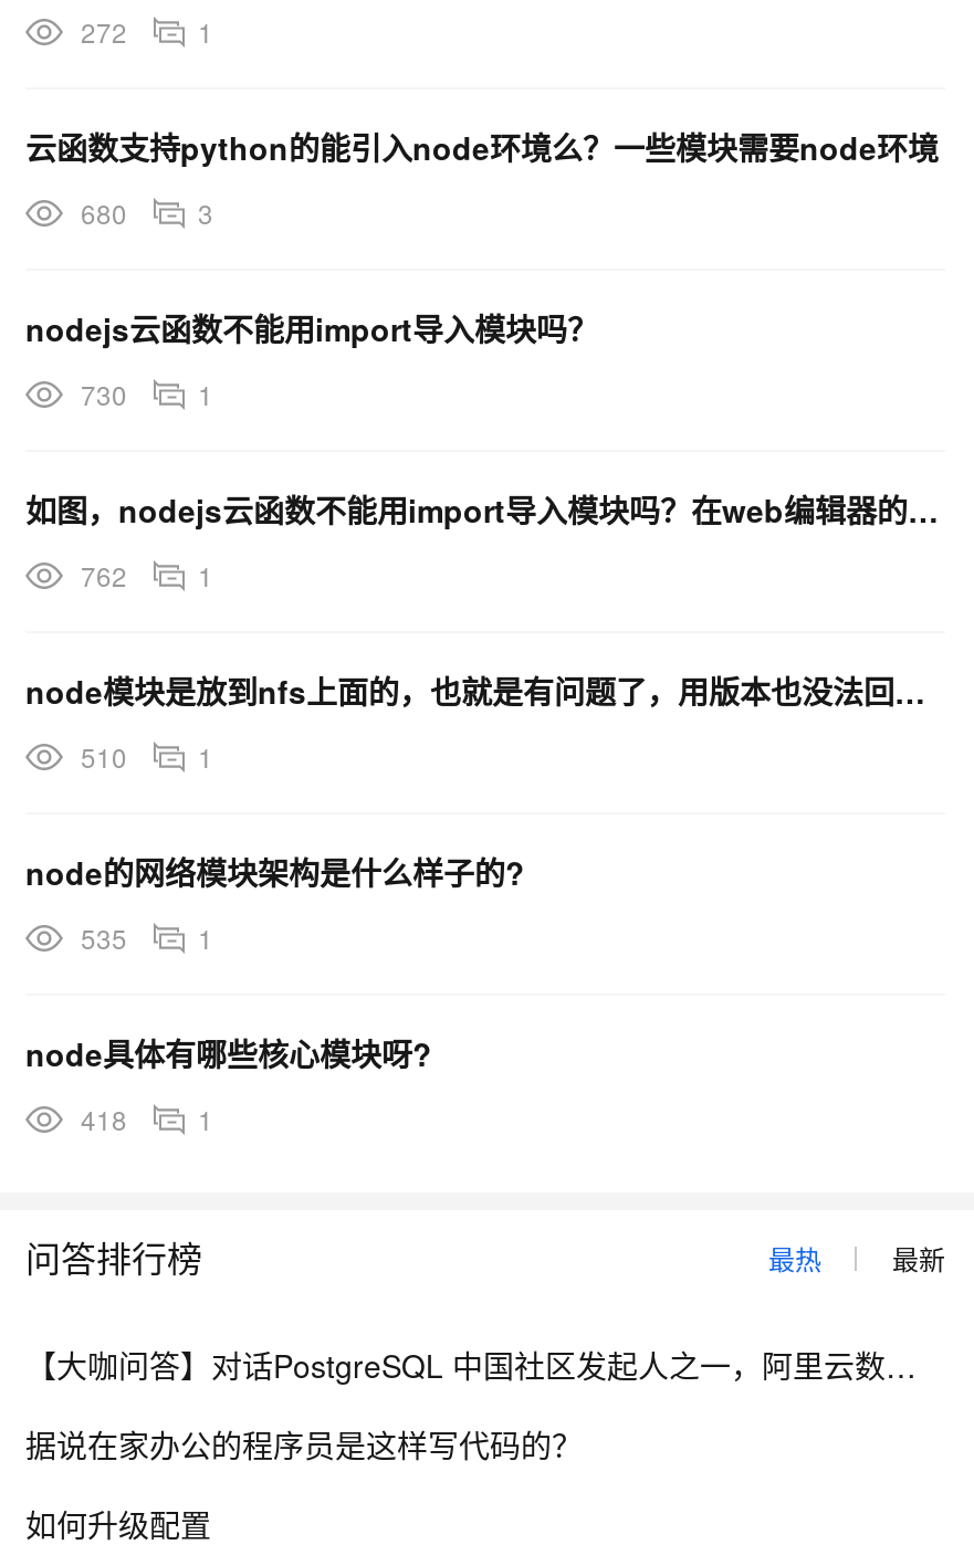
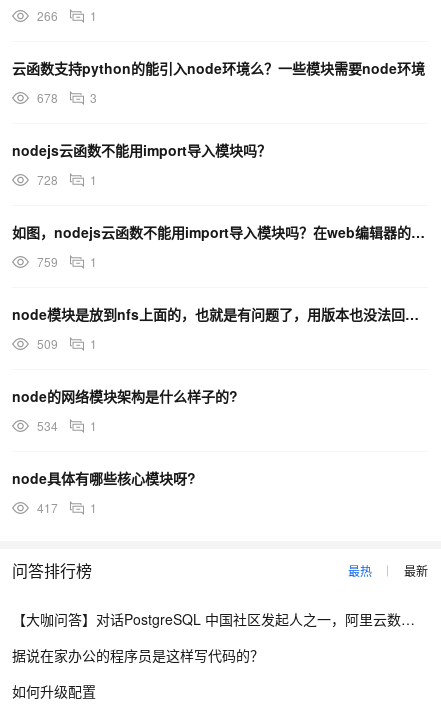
- 272 1
+ 266 1

- 680 3
+ 678 3

- 730 1
+ 728 1

- 762 1
+ 759 1

- 510 1
+ 509 1

- 535 1
+ 534 1

- 418 1
+ 417 1
